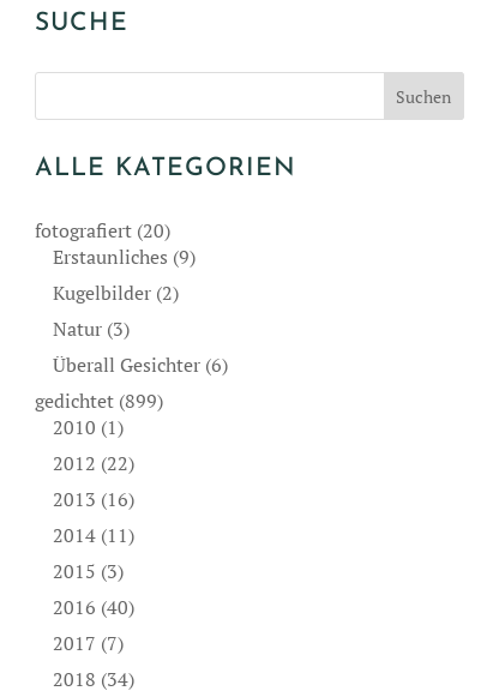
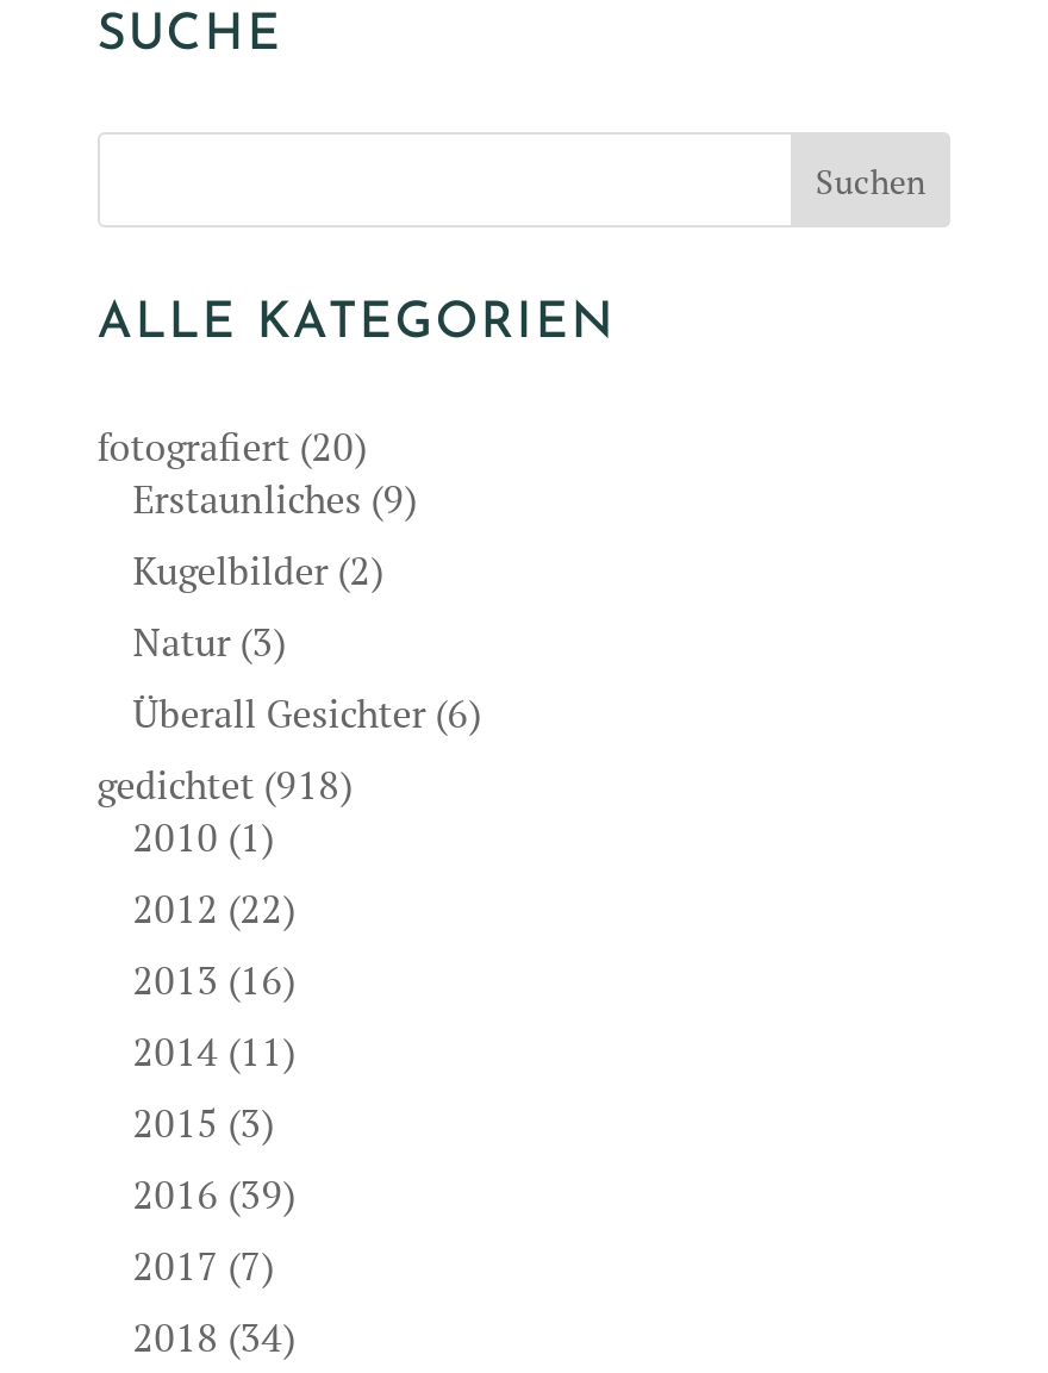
- gedichtet (899)
+ gedichtet (918)

- 2016 (40)
+ 2016 (39)
